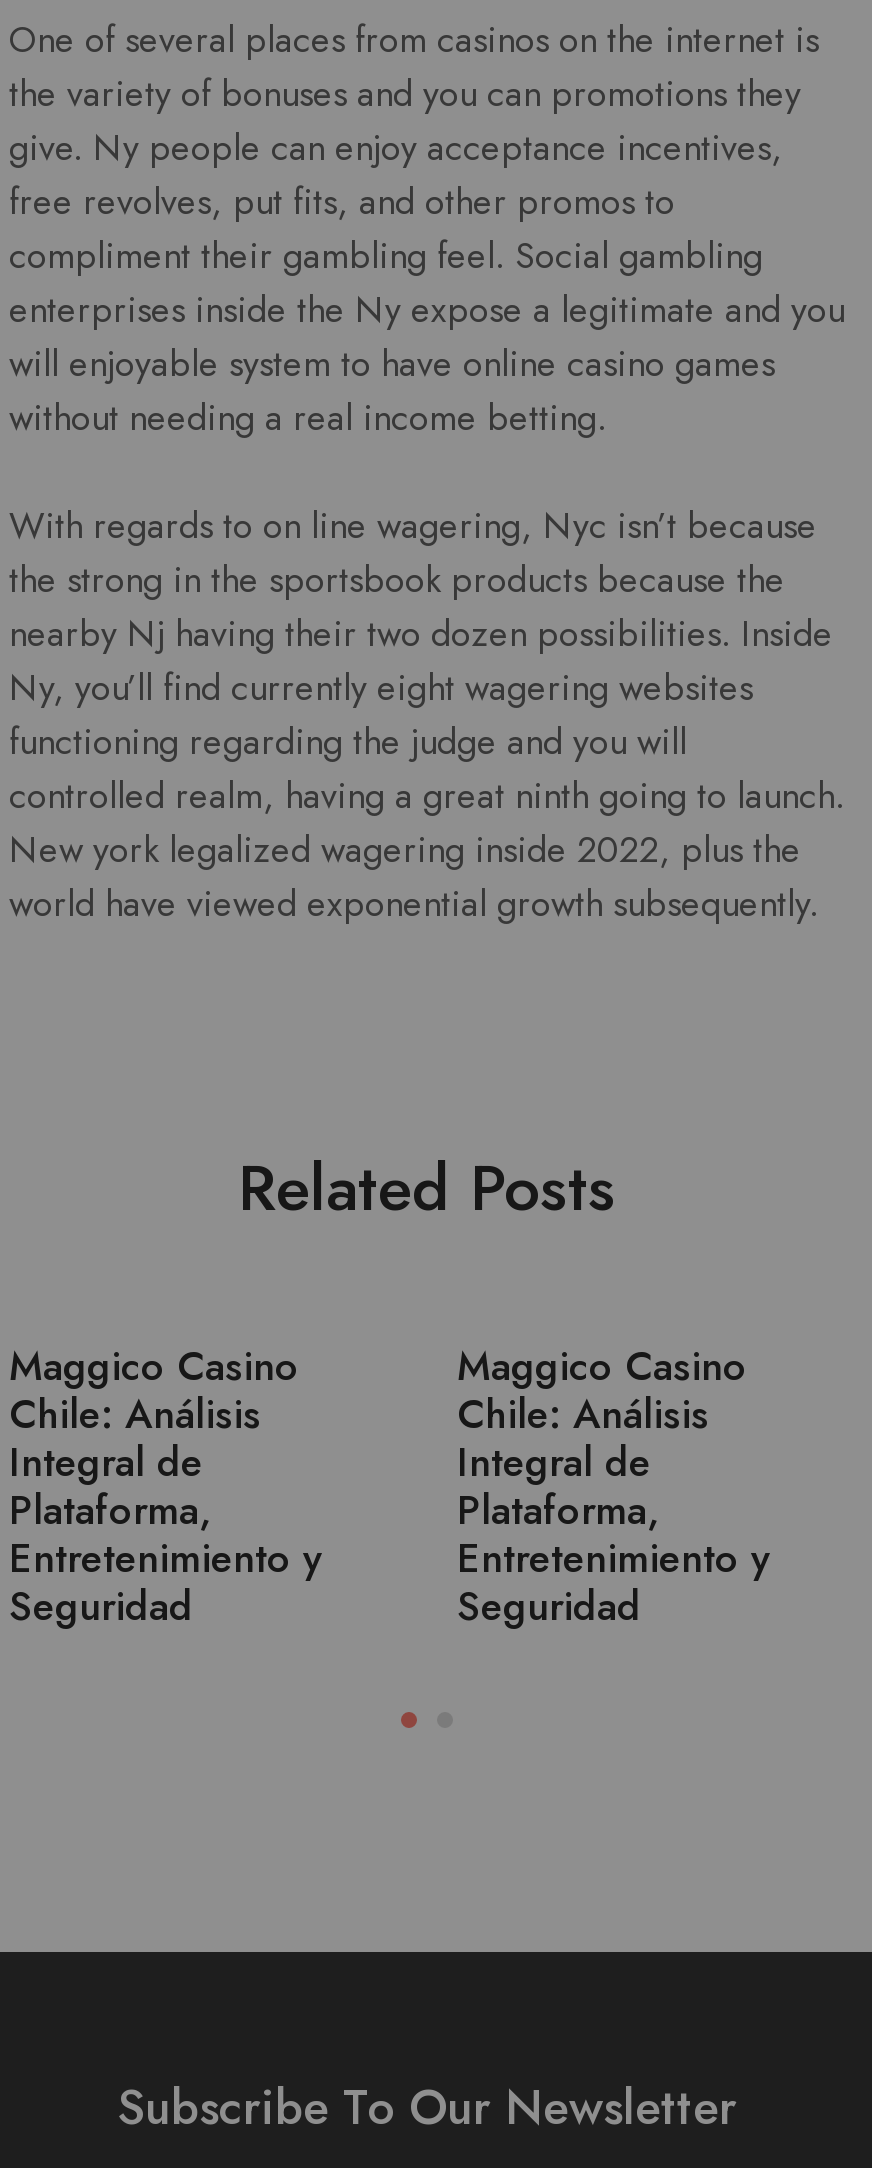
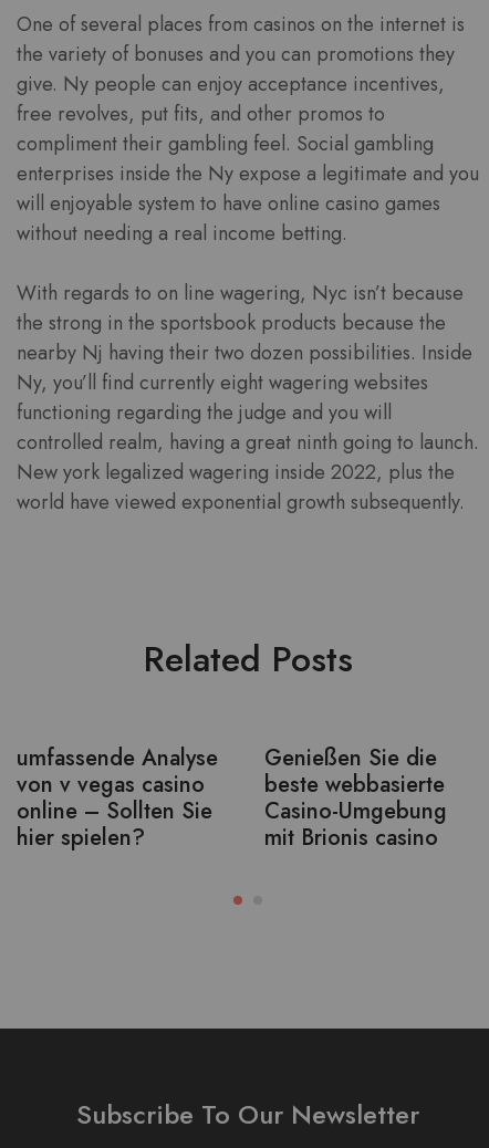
- Maggico Casino
- Chile: Análisis
- Integral de
- Plataforma,
- Entretenimiento y
- Seguridad
+ umfassende Analyse
+ von v vegas casino
+ online – Sollten Sie
+ hier spielen?

- Maggico Casino
- Chile: Análisis
- Integral de
- Plataforma,
- Entretenimiento y
- Seguridad
+ Genießen Sie die
+ beste webbasierte
+ Casino-Umgebung
+ mit Brionis casino
